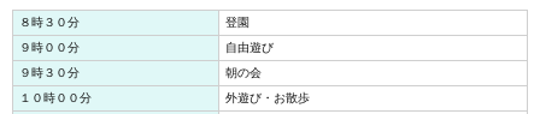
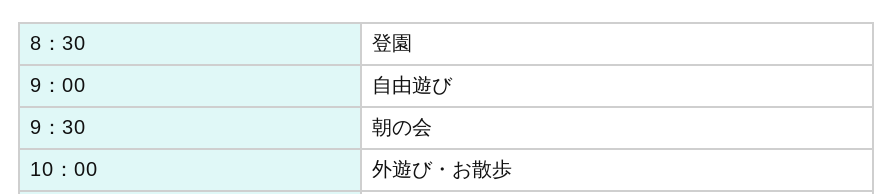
- ８時３０分
+ 8：30

- ９時００分
+ 9：00

- ９時３０分
+ 9：30

- １０時００分
+ 10：00
